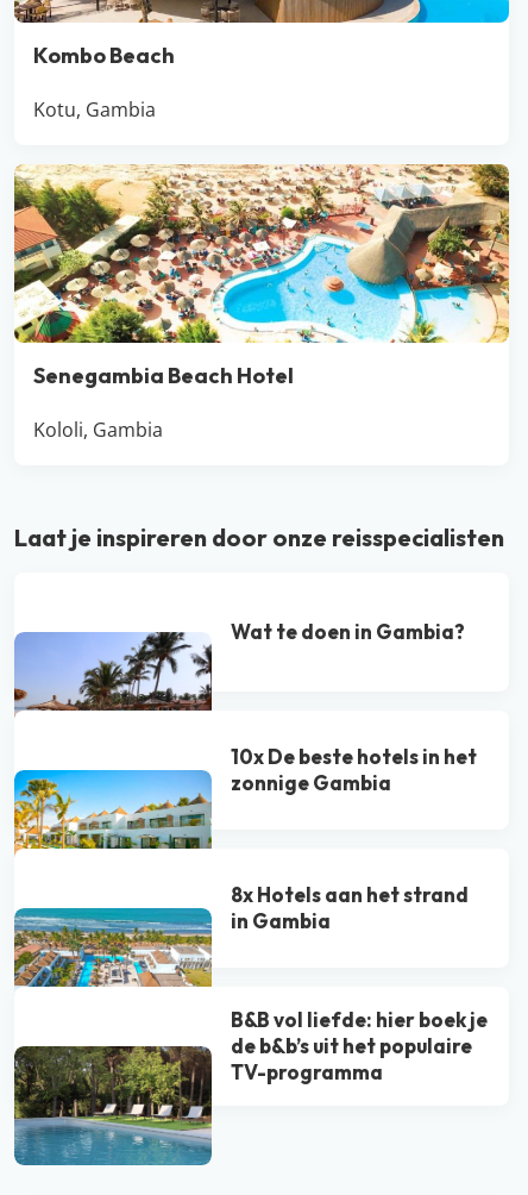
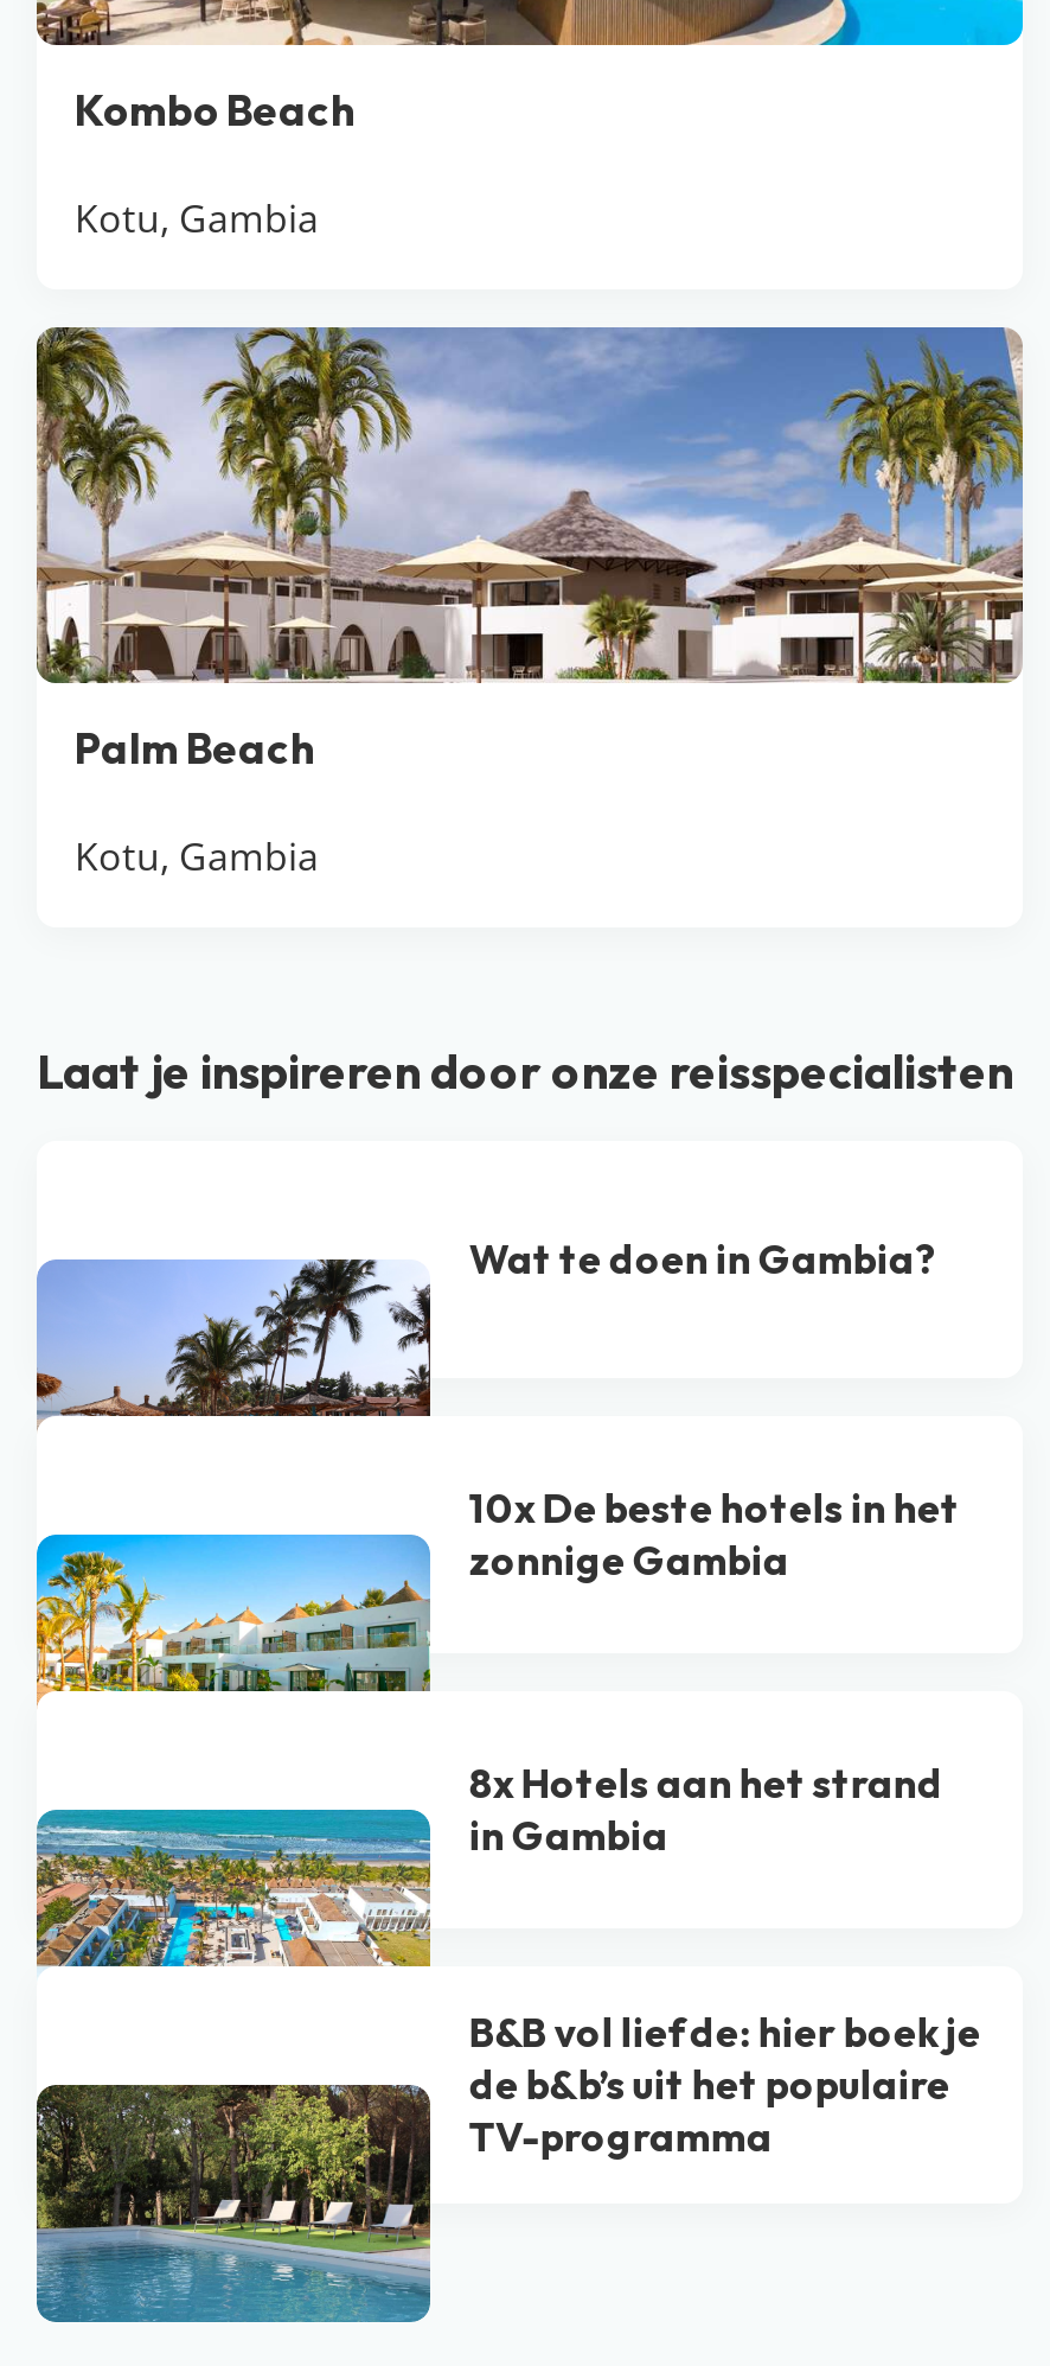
- [image]
- Senegambia Beach Hotel
+ [image]
+ Palm Beach

- Kololi, Gambia
+ Kotu, Gambia
